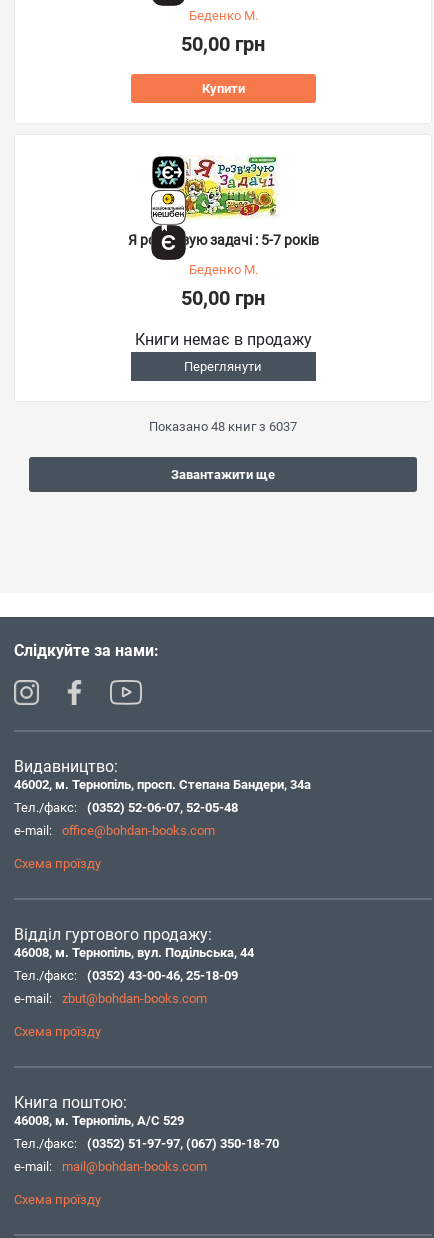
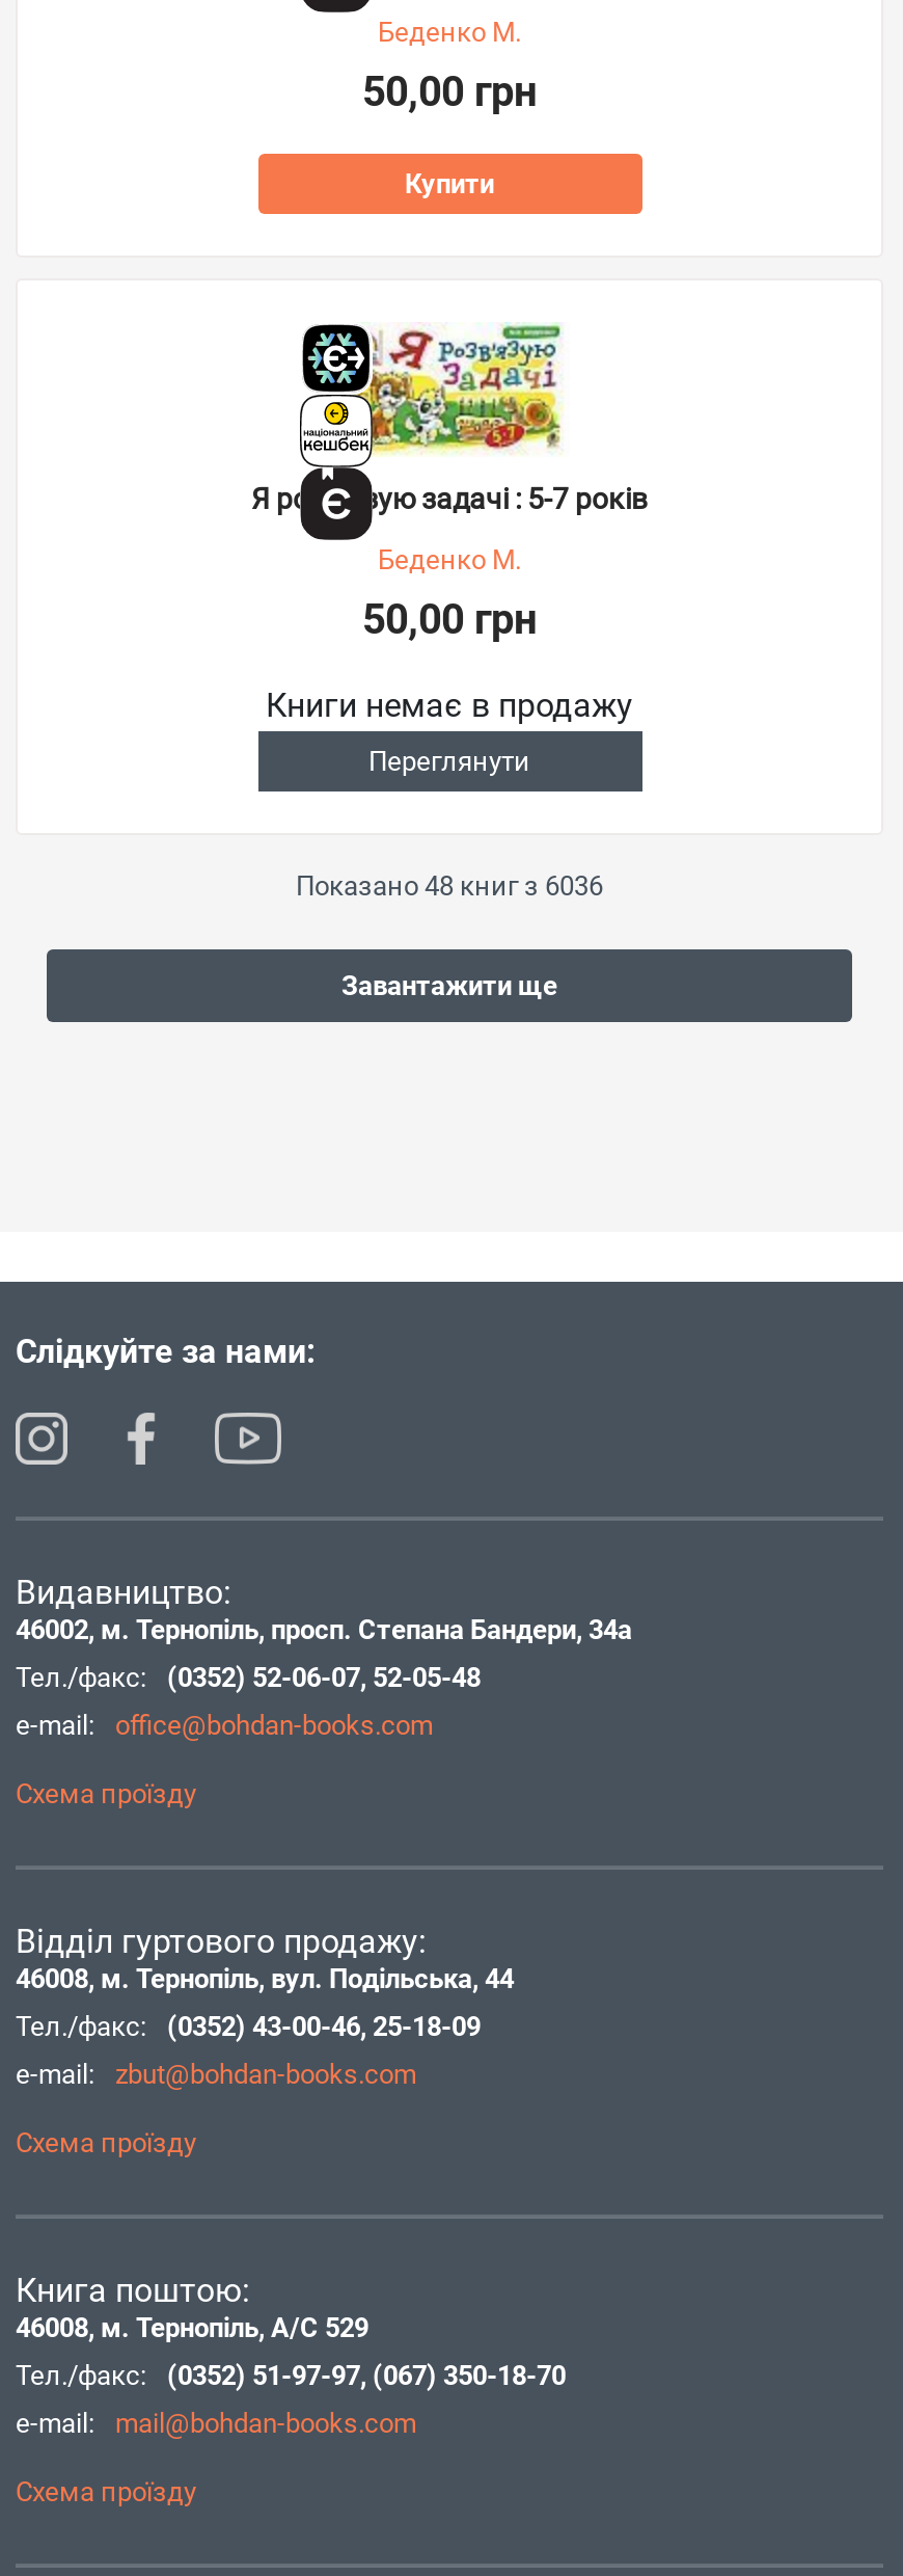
- Показано 48 книг з 6037
+ Показано 48 книг з 6036
